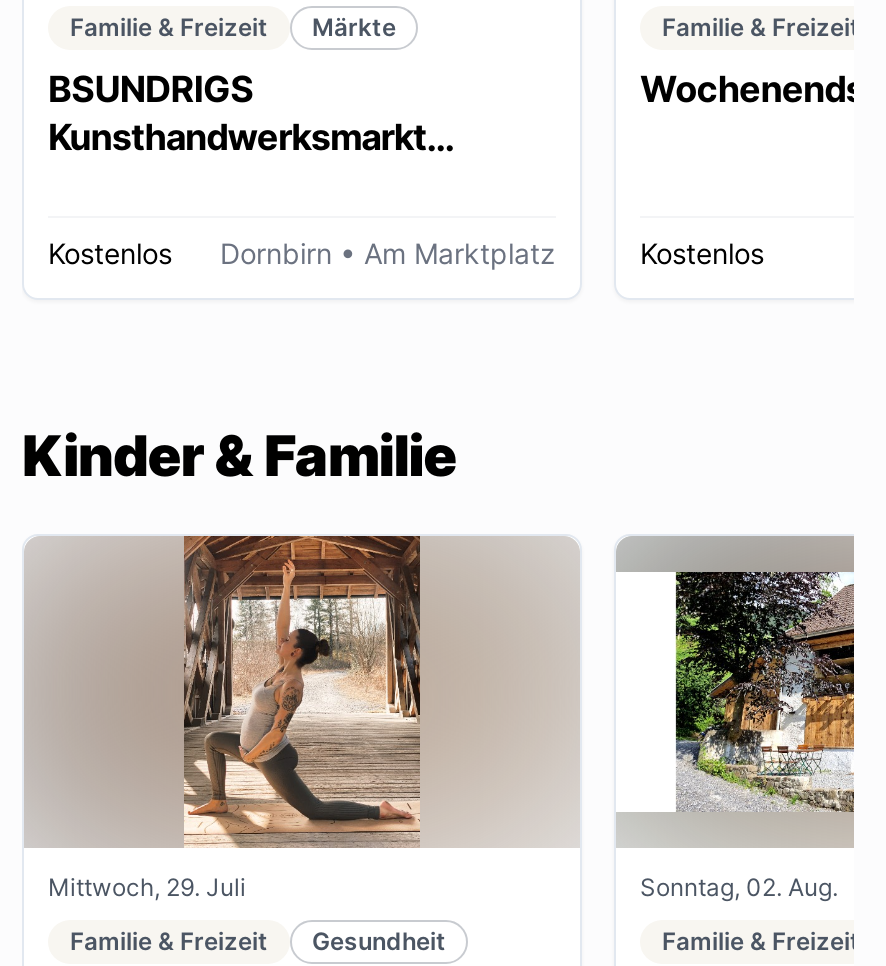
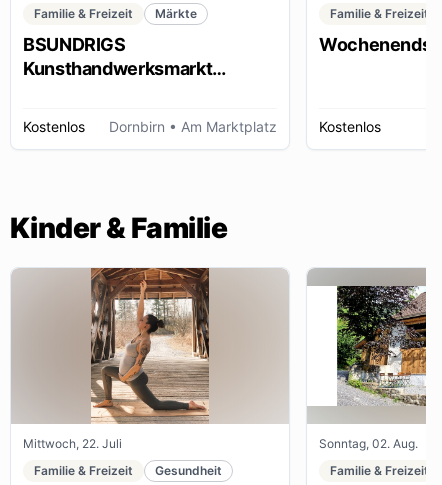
- Mittwoch, 29. Juli
+ Mittwoch, 22. Juli
